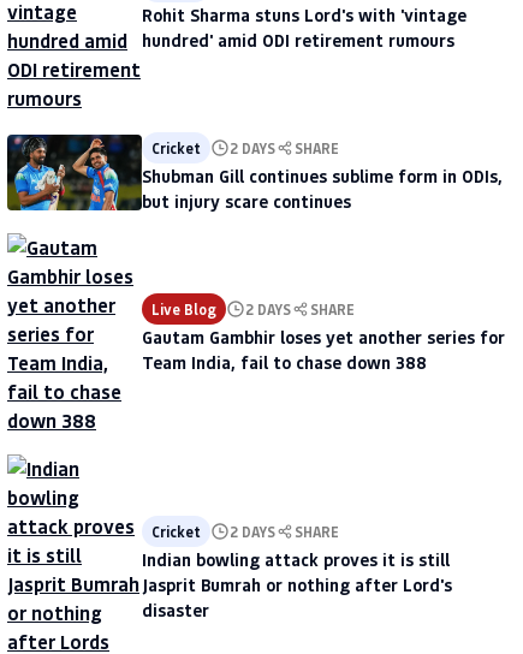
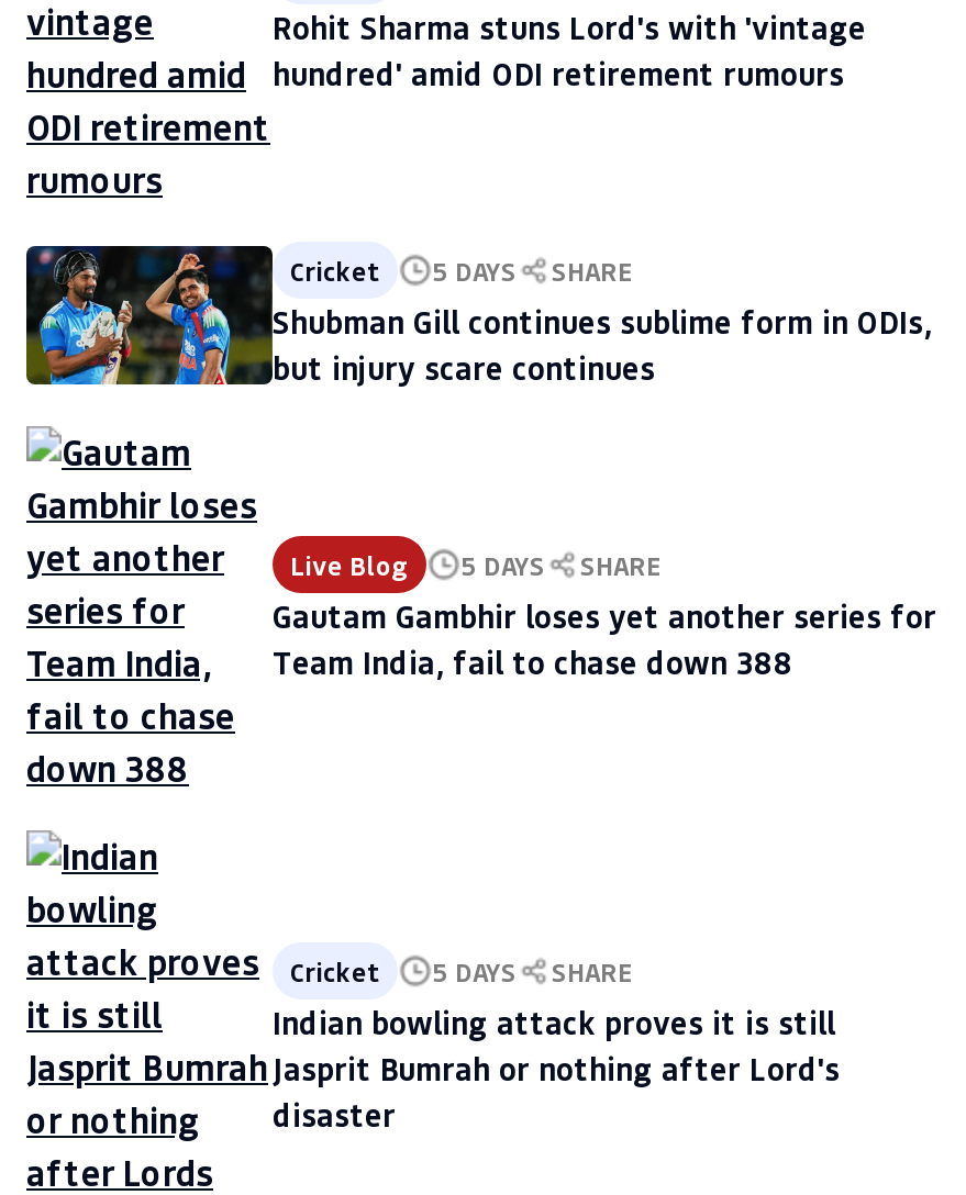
- Cricket 2 DAYS SHARE
+ Cricket 5 DAYS SHARE

- Live Blog 2 DAYS SHARE
+ Live Blog 5 DAYS SHARE

- Cricket 2 DAYS SHARE
+ Cricket 5 DAYS SHARE
